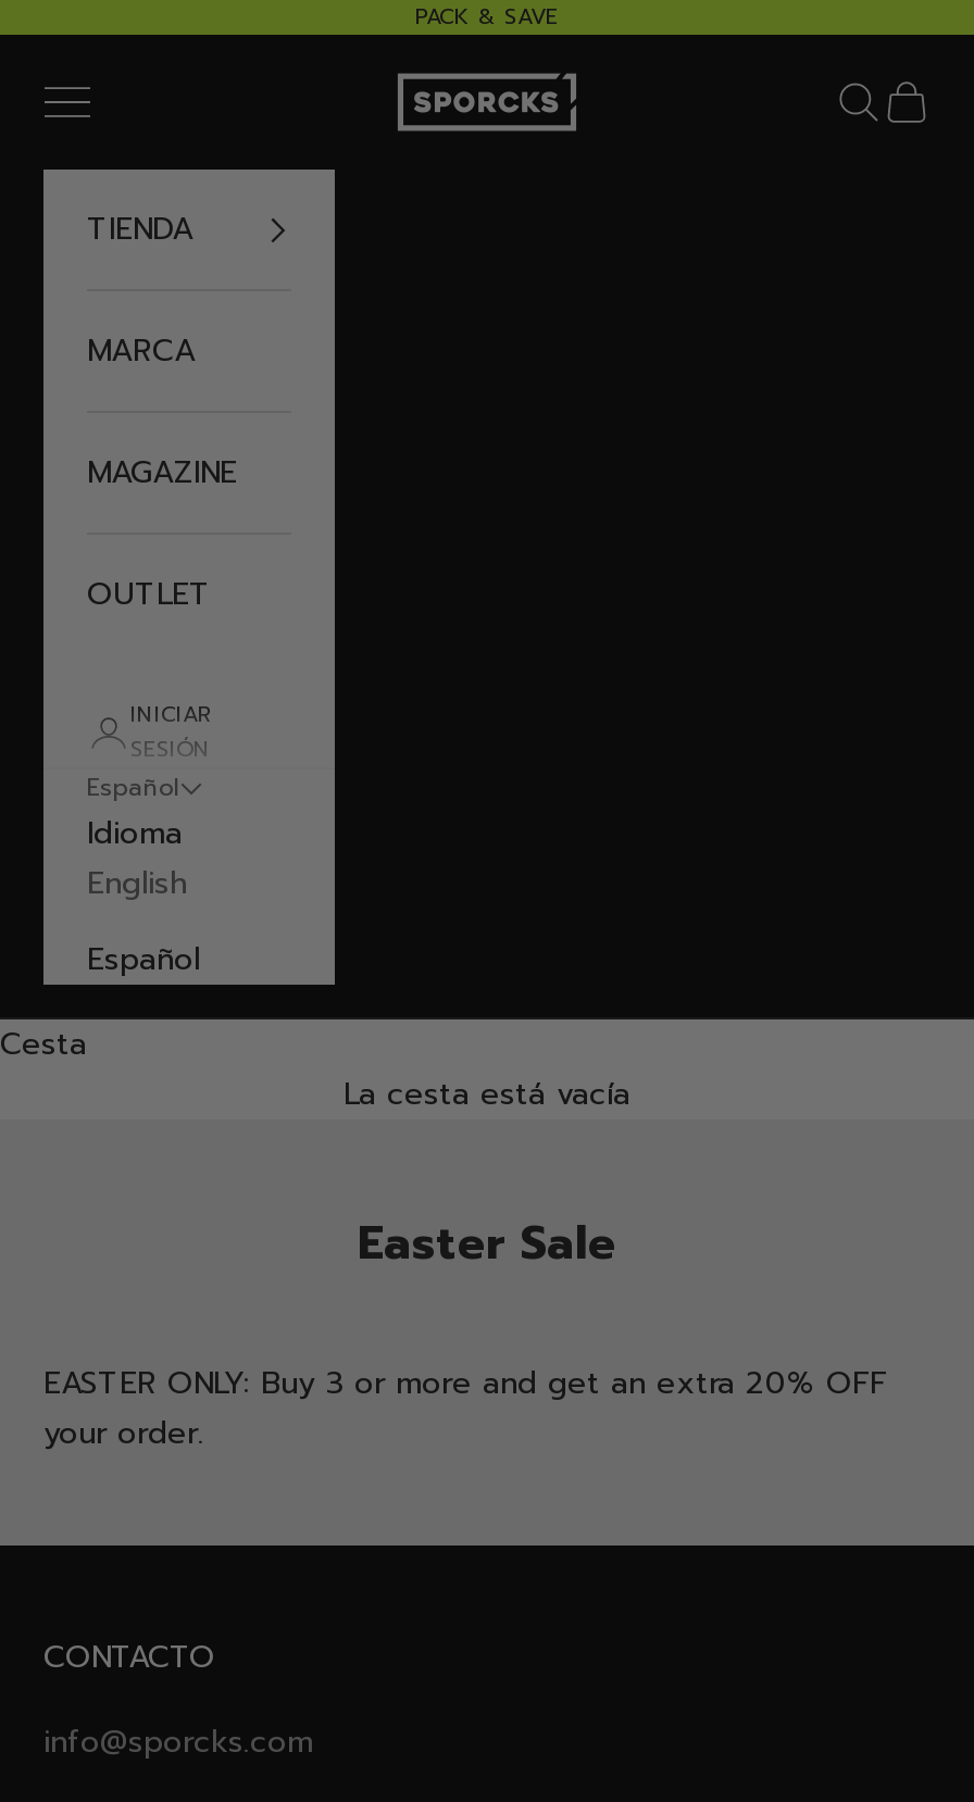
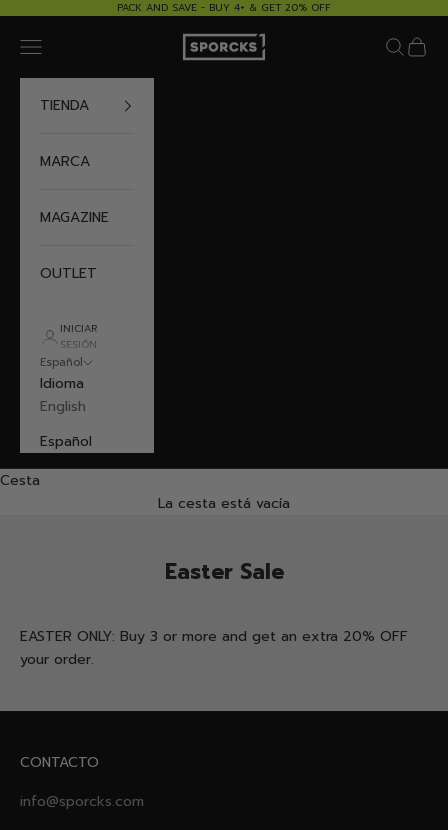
- PACK & SAVE
+ PACK AND SAVE - BUY 4+ & GET 20% OFF
